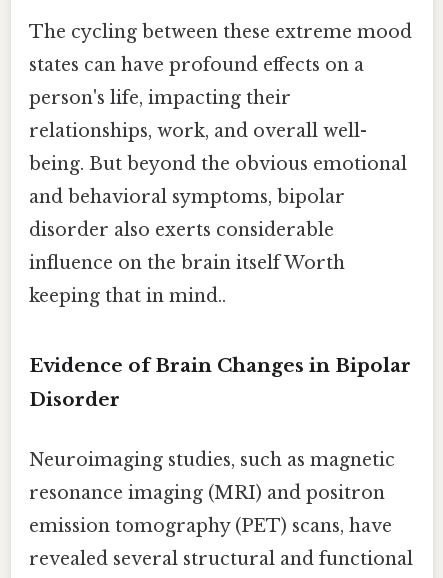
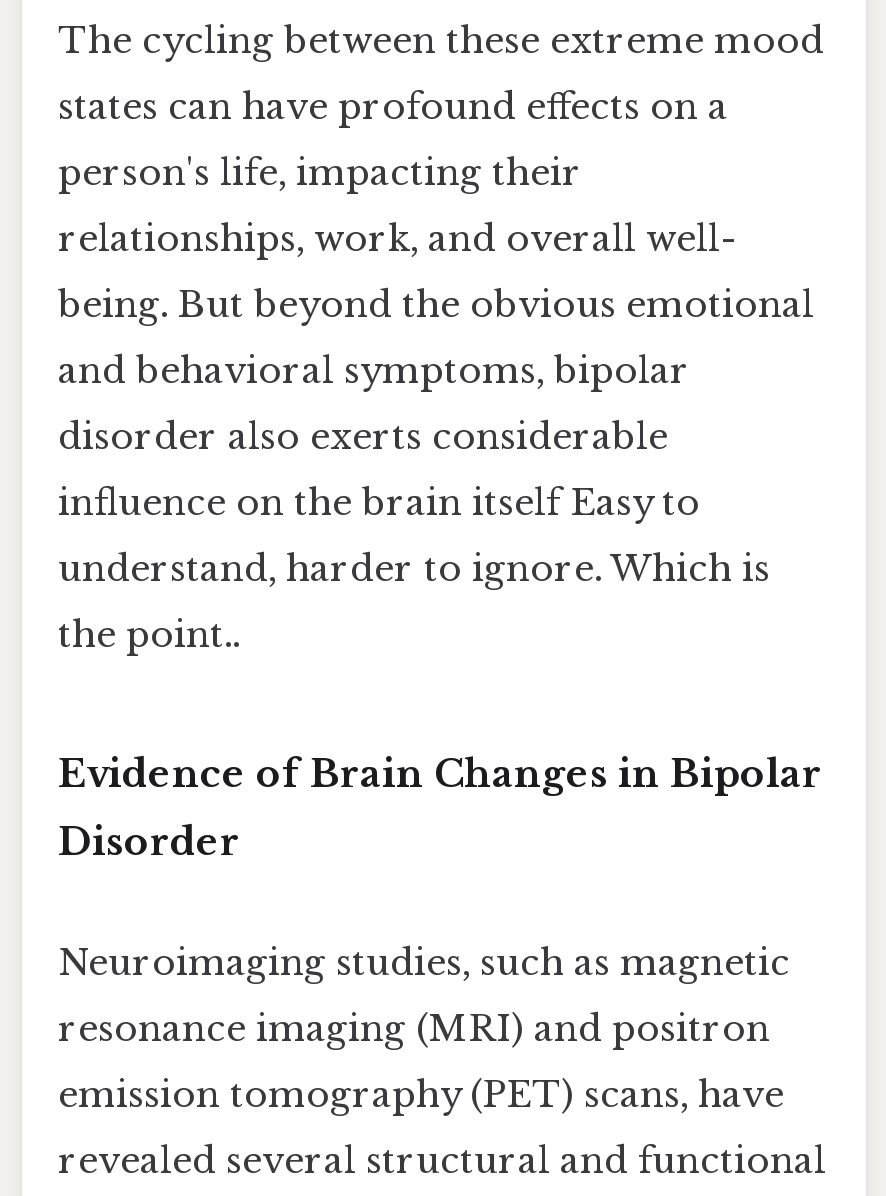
- influence on the brain itself Worth
- keeping that in mind..
+ influence on the brain itself Easy to
+ understand, harder to ignore. Which is
+ the point..
